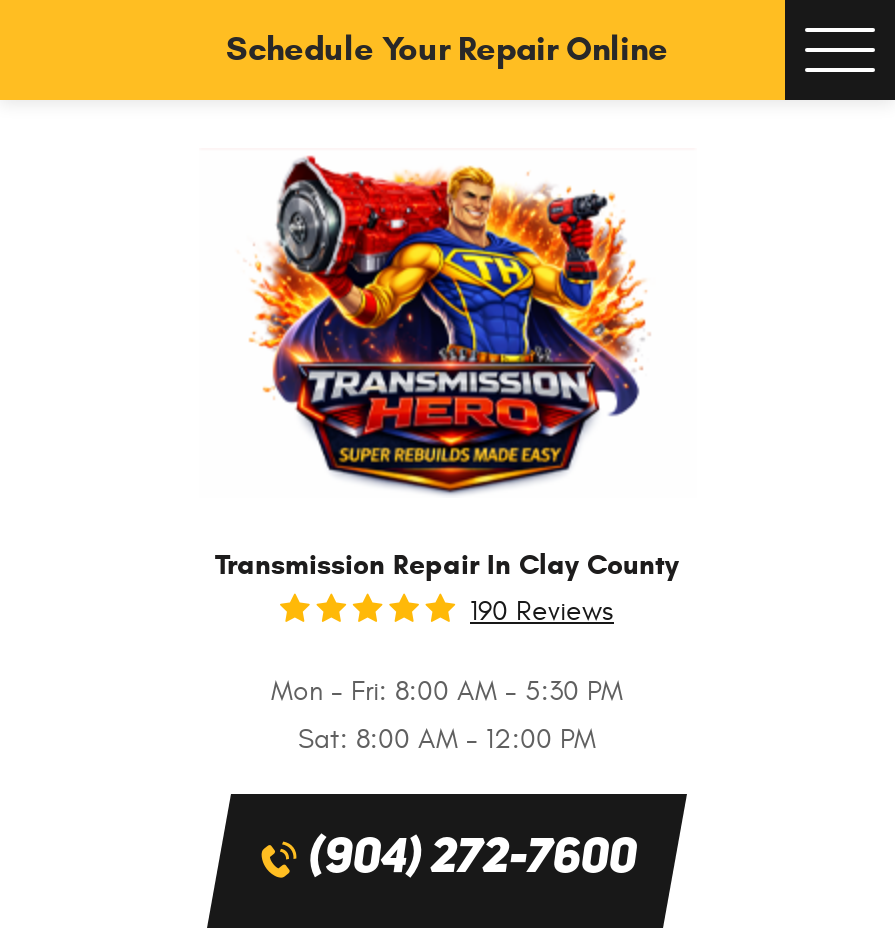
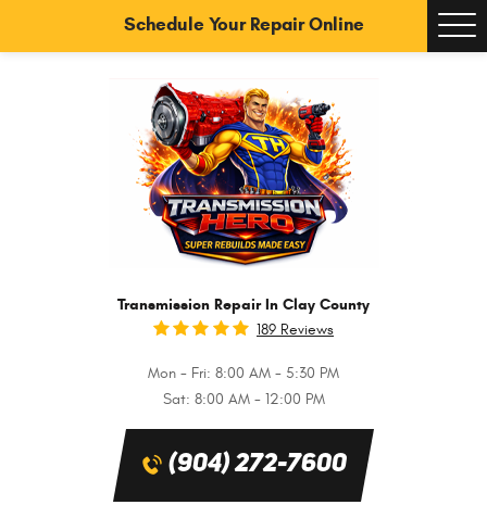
- 190 Reviews
+ 189 Reviews
